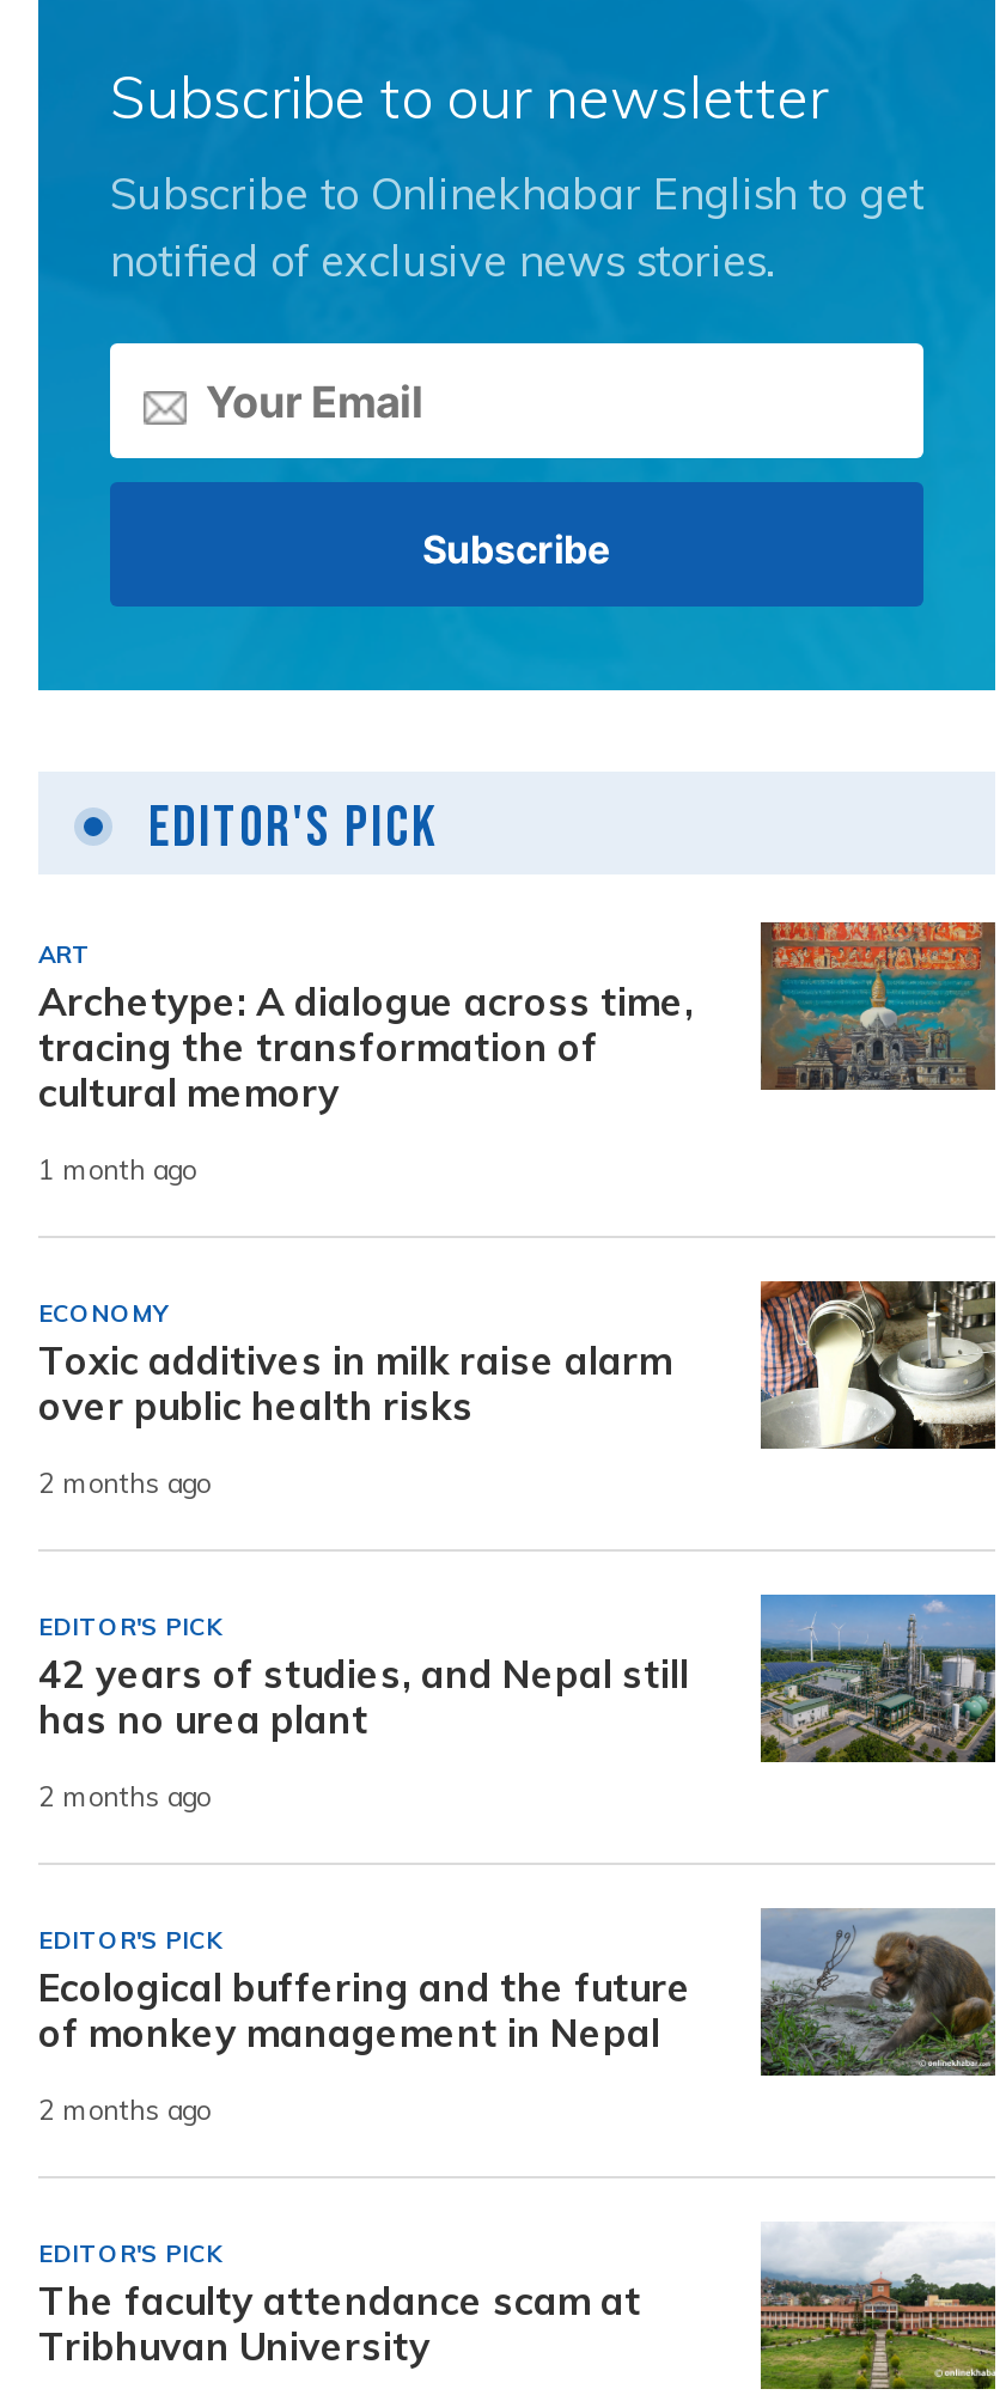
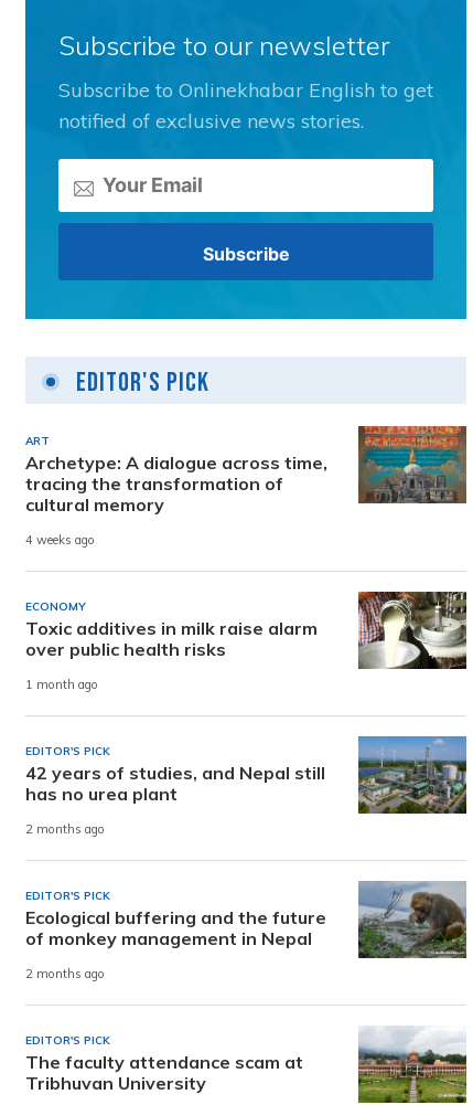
- 1 month ago
+ 4 weeks ago

- 2 months ago
+ 1 month ago
